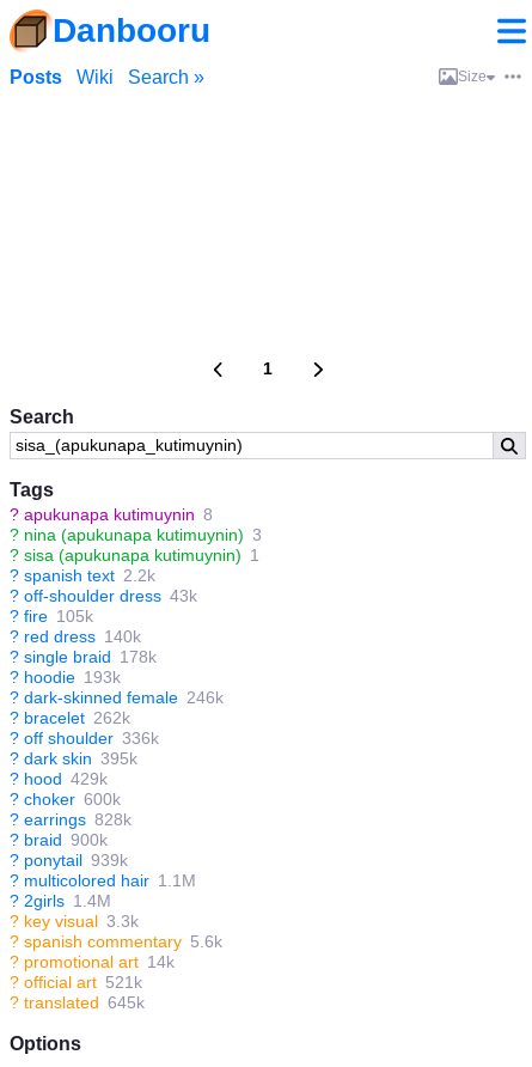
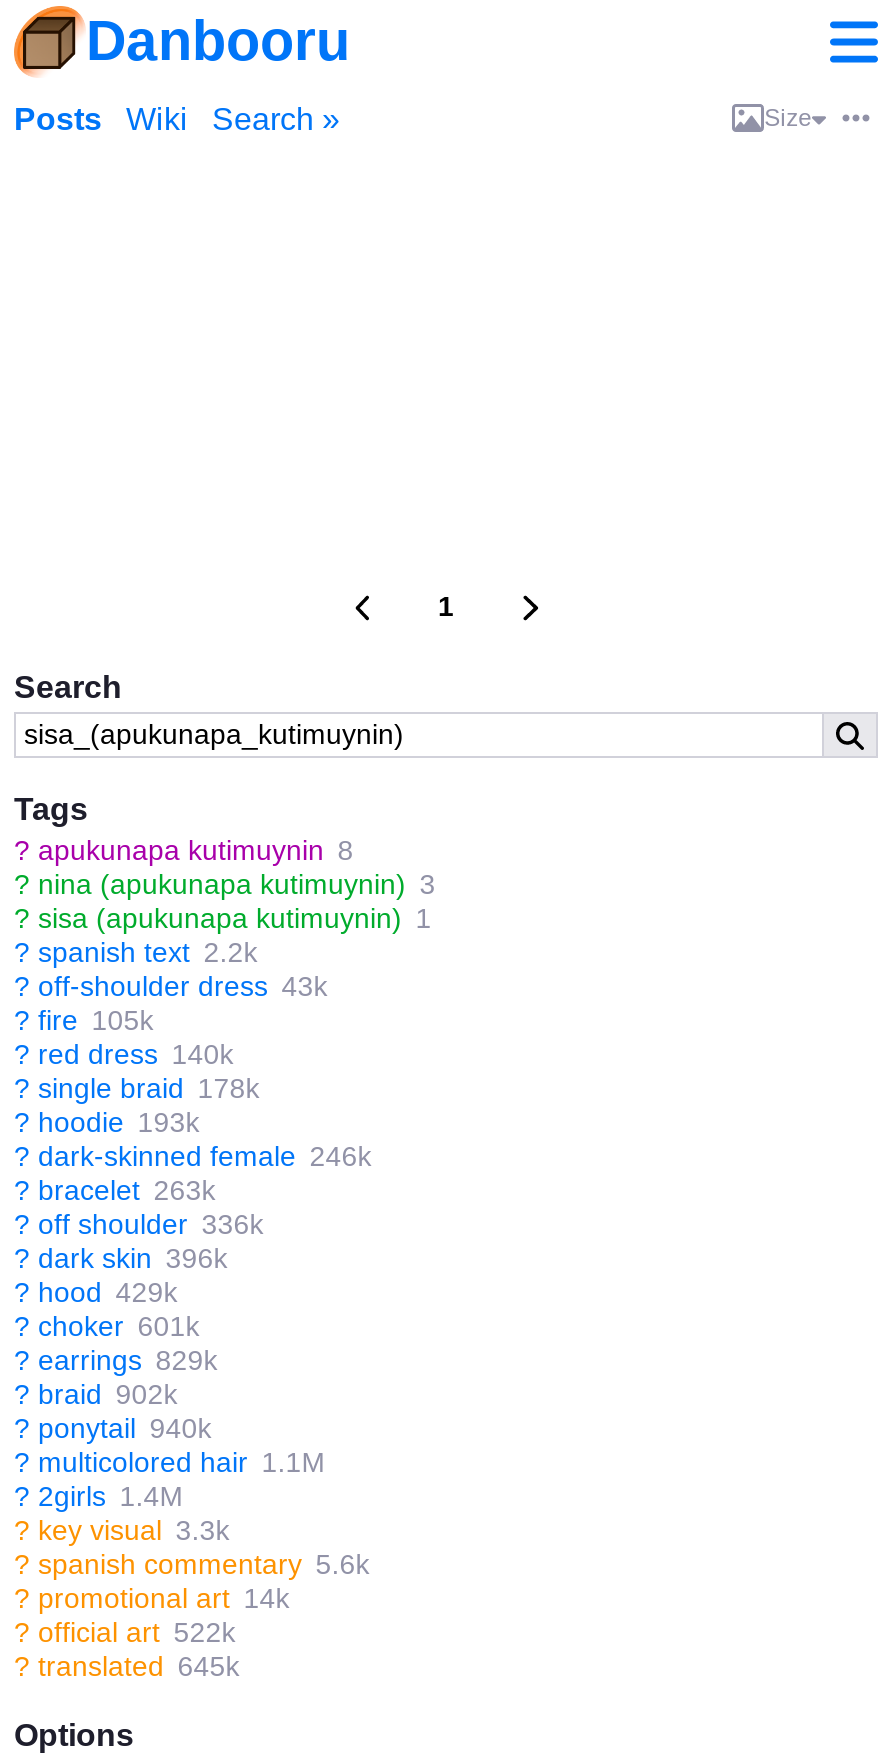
- ? bracelet 262k
+ ? bracelet 263k

- ? dark skin 395k
+ ? dark skin 396k

- ? choker 600k
+ ? choker 601k

- ? earrings 828k
+ ? earrings 829k

- ? braid 900k
+ ? braid 902k

- ? ponytail 939k
+ ? ponytail 940k

- ? official art 521k
+ ? official art 522k
